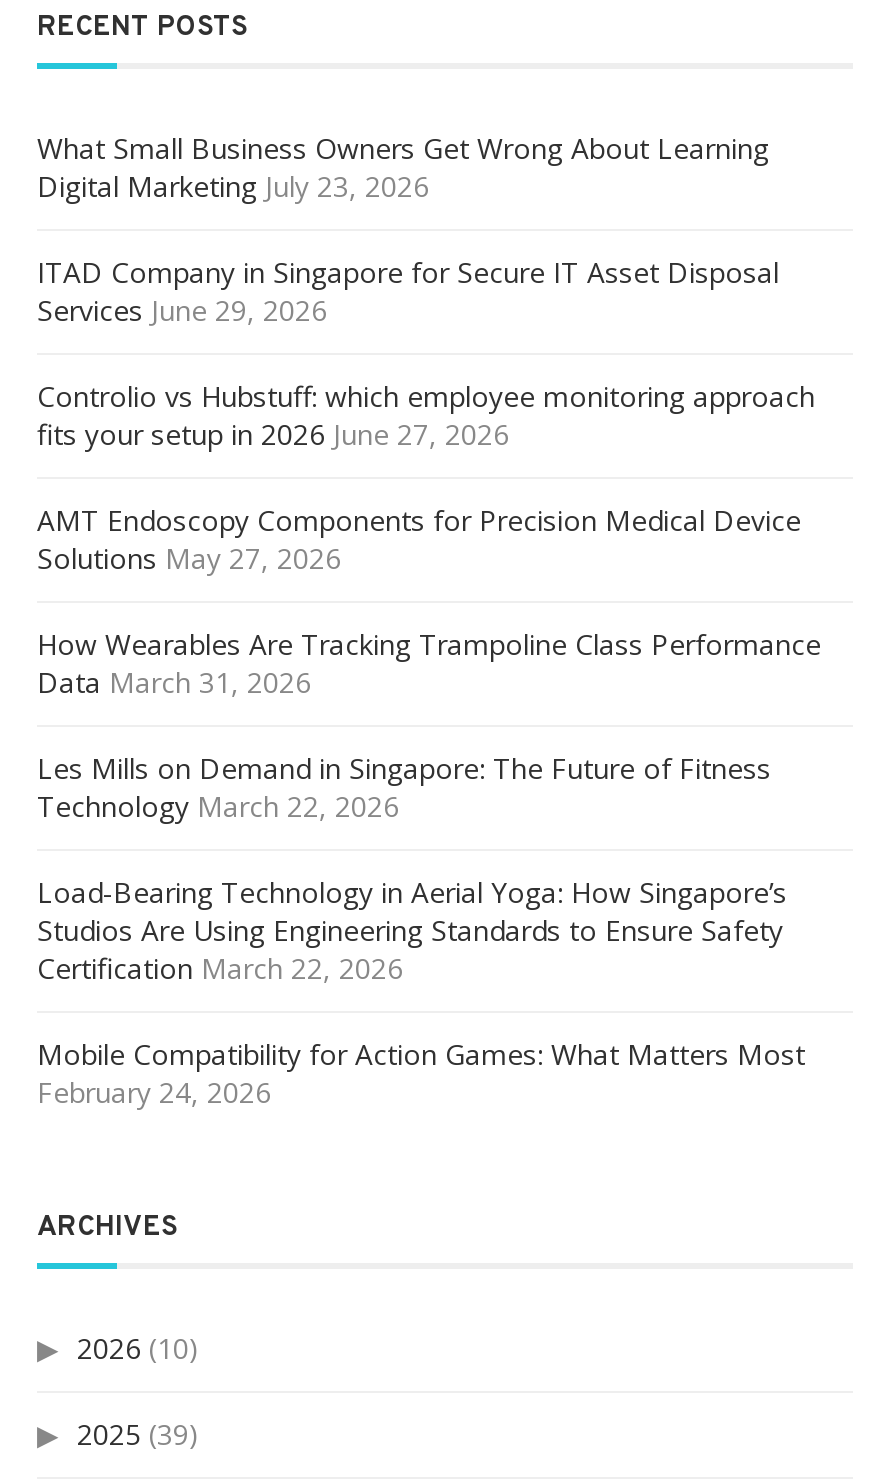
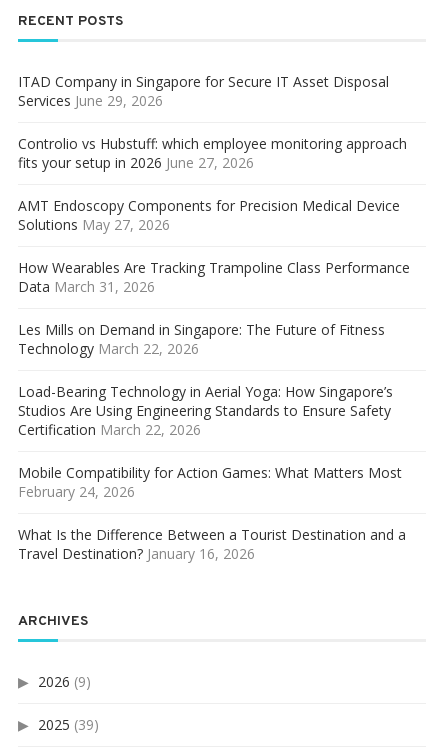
- What Small Business Owners Get Wrong About Learning
- Digital Marketing July 23, 2026

moved up: ITAD Company in Singapore for Secure IT Asset Disposal | Services June 29, 2026 | Controlio vs Hubstuff: which employee monitoring approach | ... | Mobile Compatibility for Action Games: What Matters Most | February 24, 2026

+ What Is the Difference Between a Tourist Destination and a
+ Travel Destination? January 16, 2026

- 2026 (10)
+ 2026 (9)
